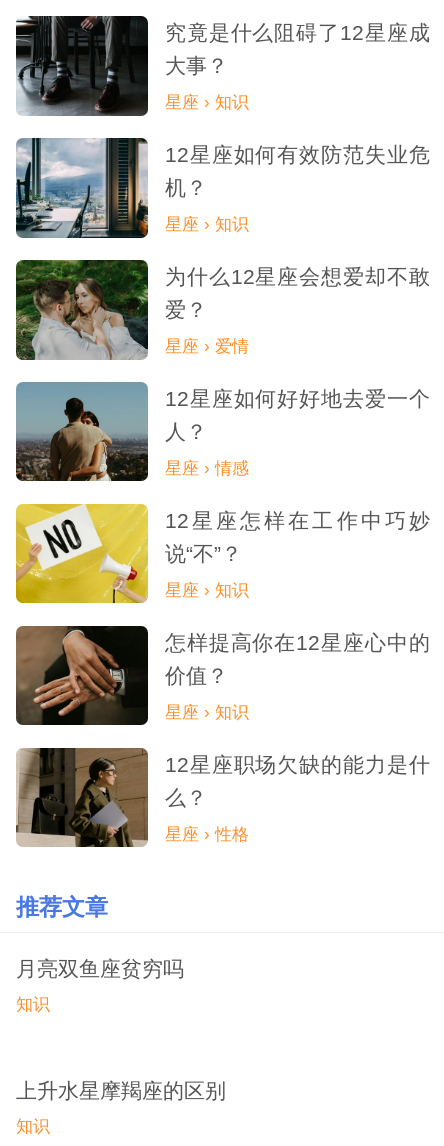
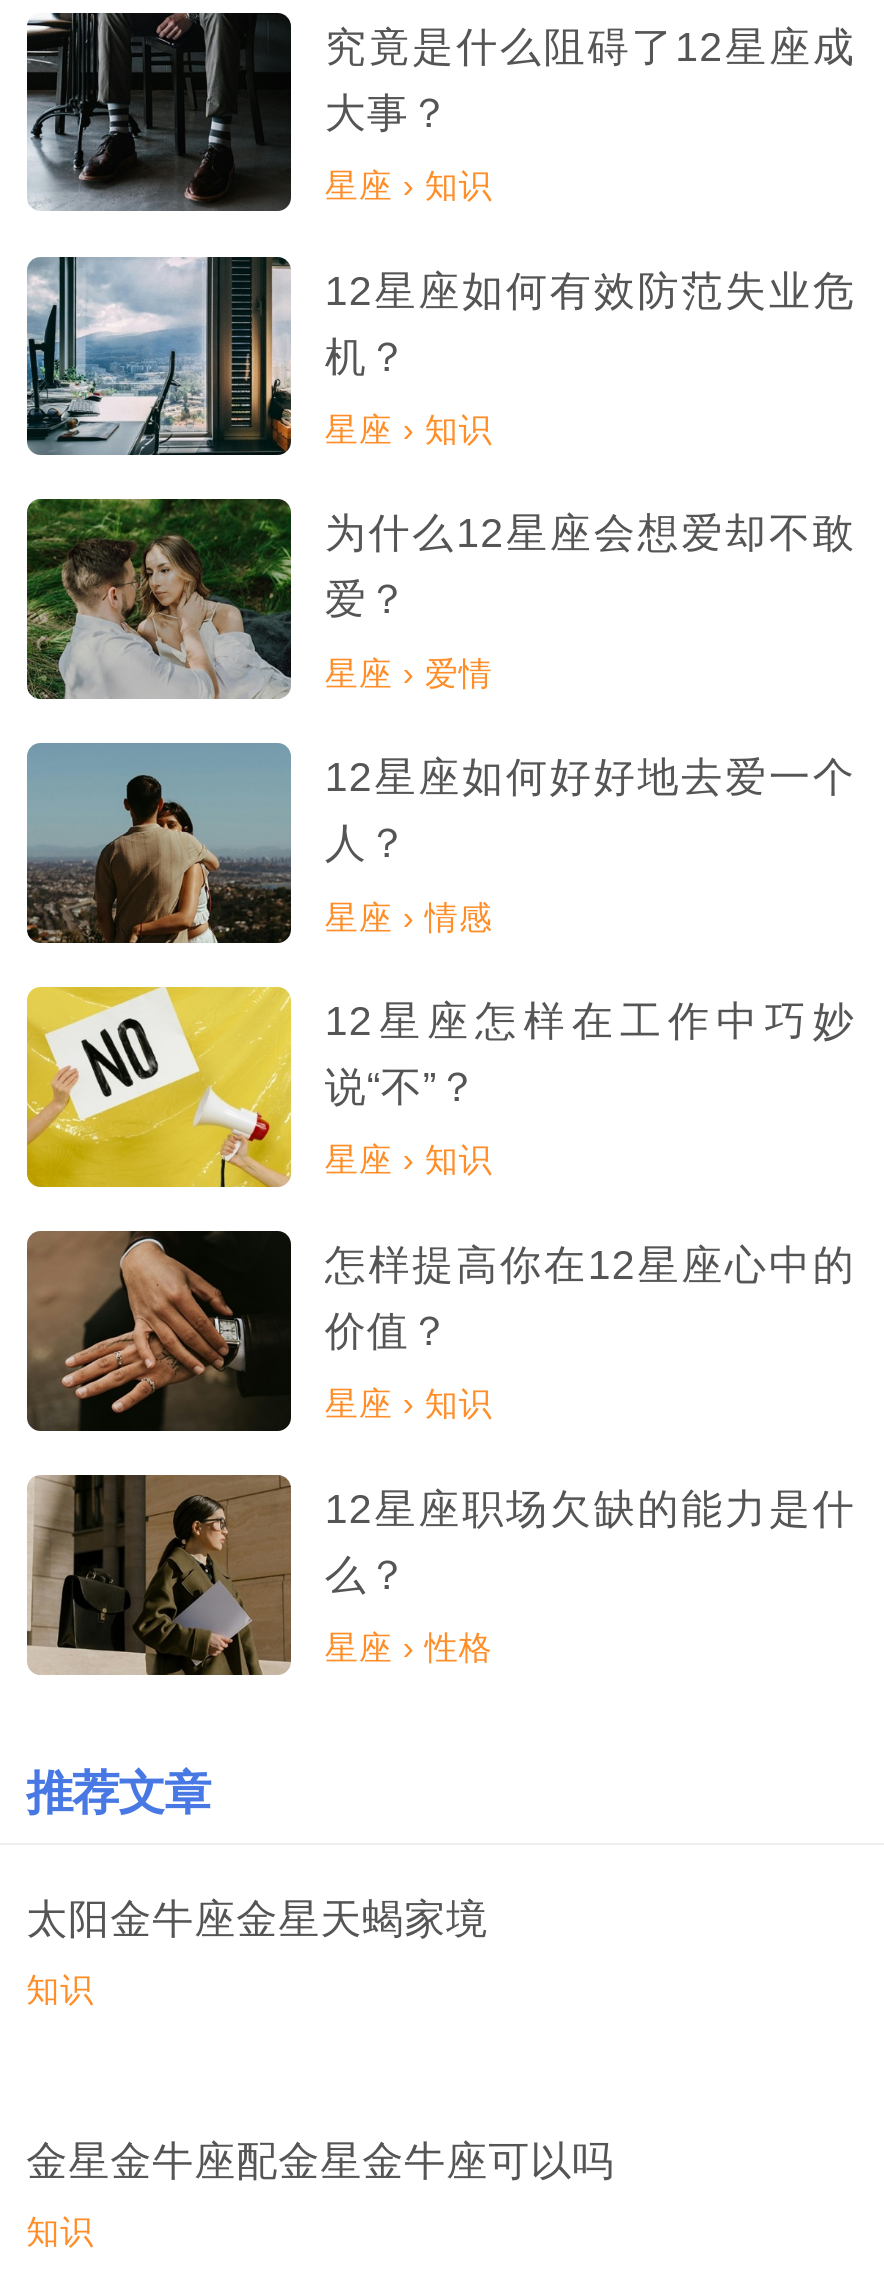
- 月亮双鱼座贫穷吗
+ 太阳金牛座金星天蝎家境

- 上升水星摩羯座的区别
+ 金星金牛座配金星金牛座可以吗
